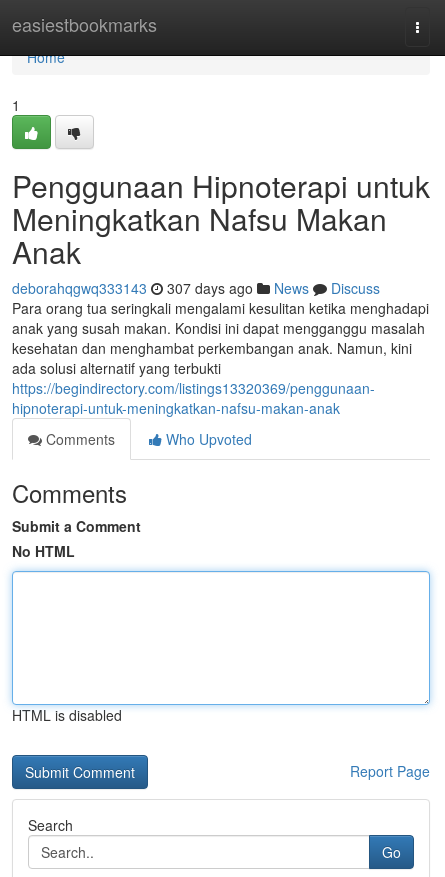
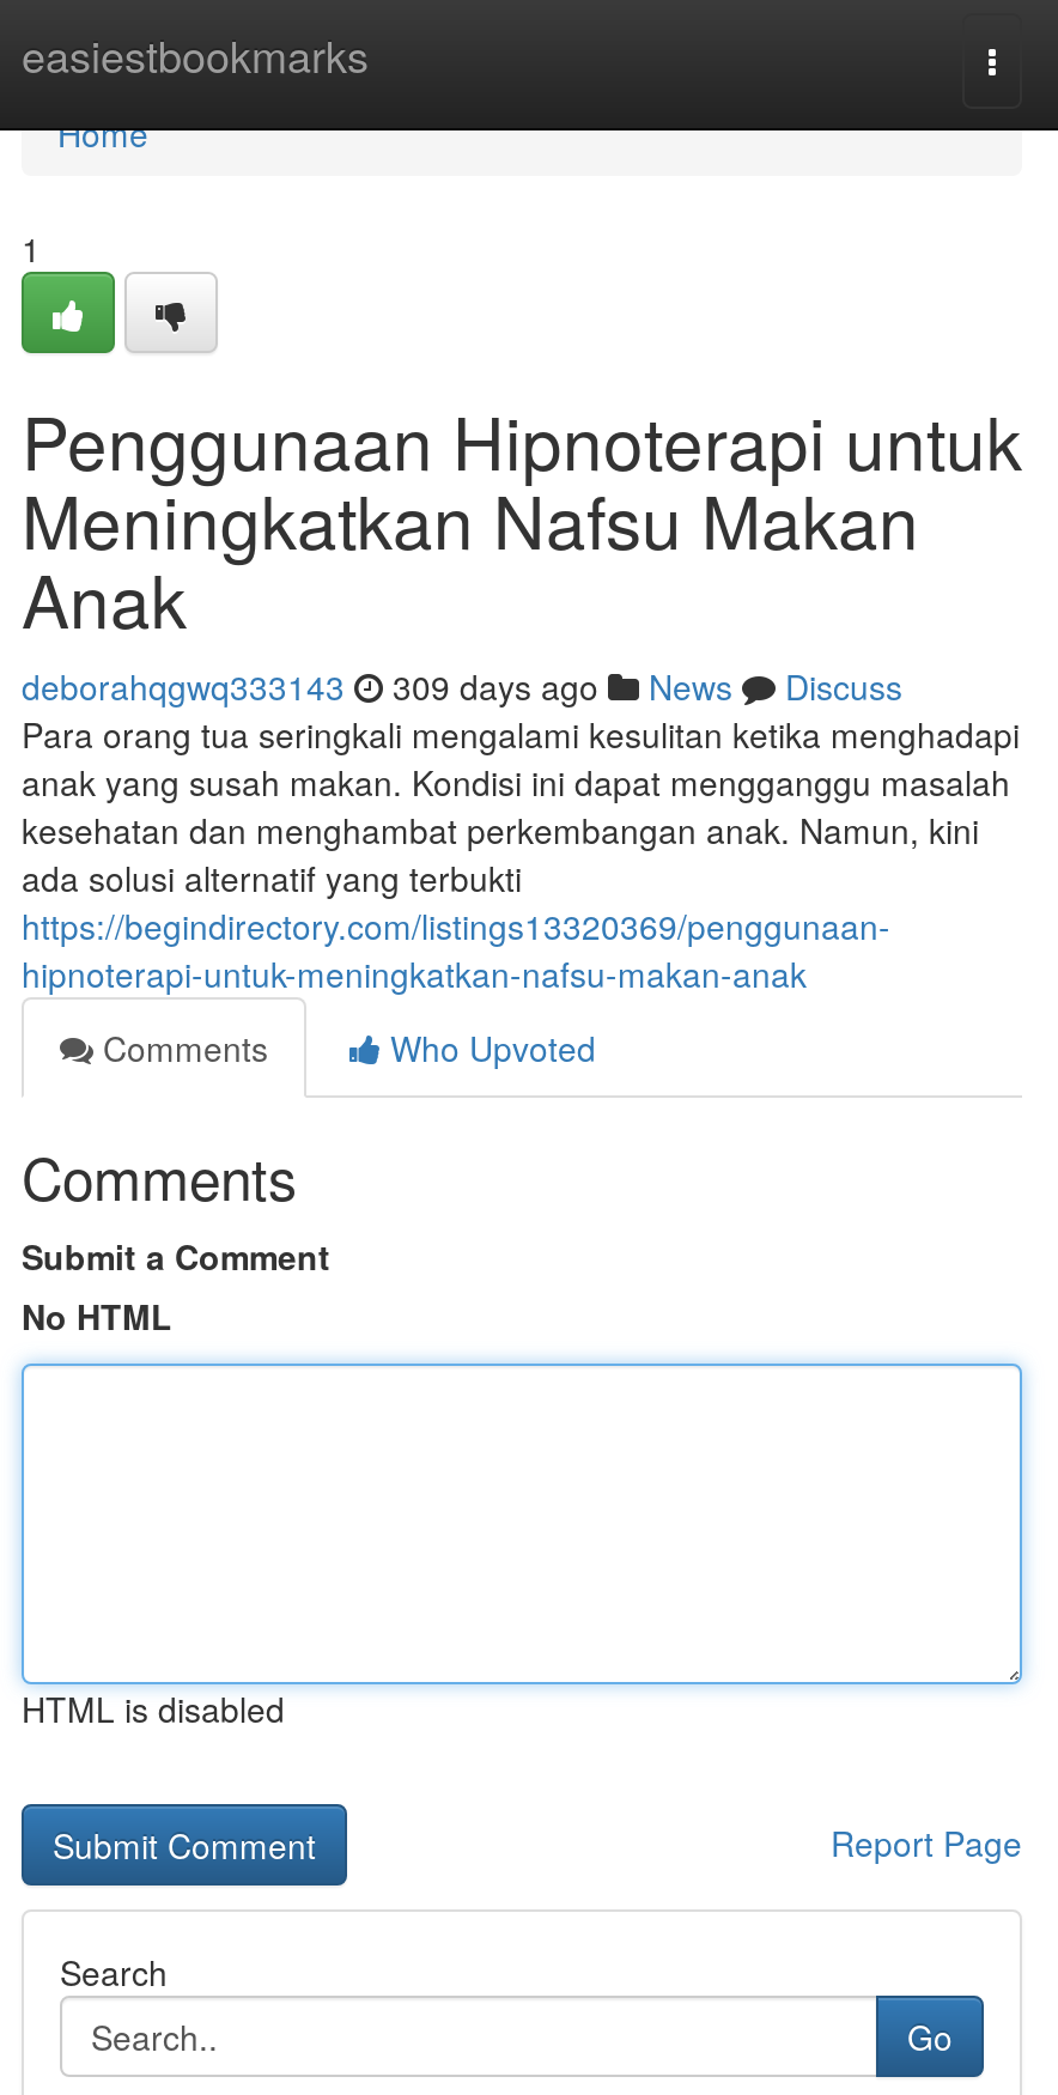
- deborahqgwq333143 307 days ago News Discuss
+ deborahqgwq333143 309 days ago News Discuss
